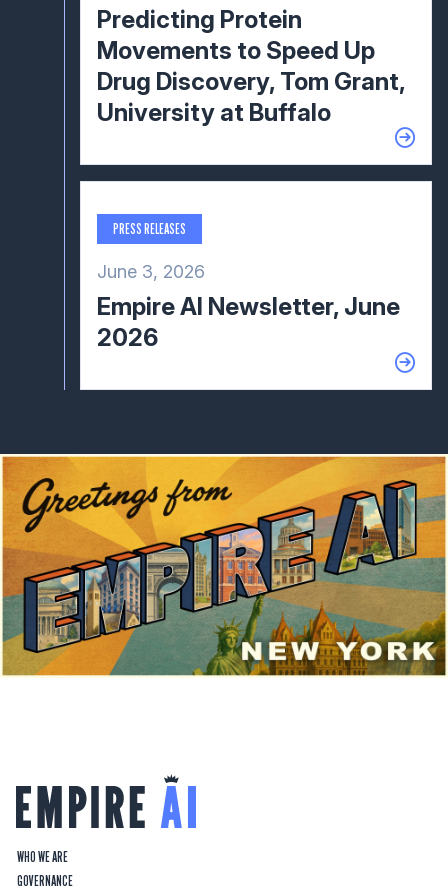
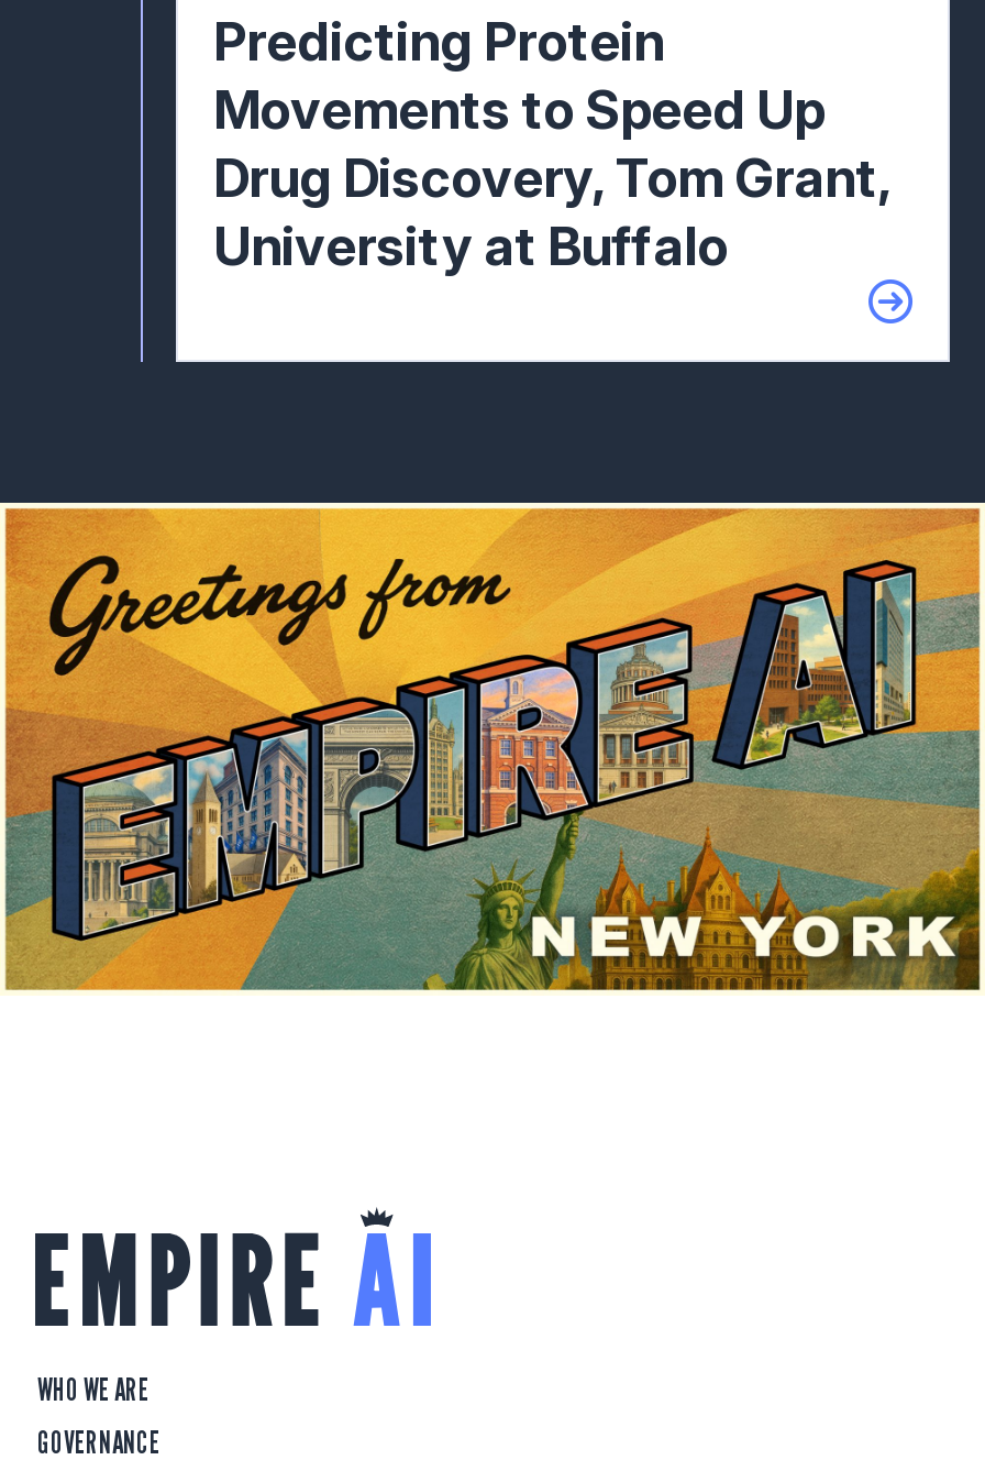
- PRESS RELEASES
- June 3, 2026
- Empire AI Newsletter, June
- 2026
